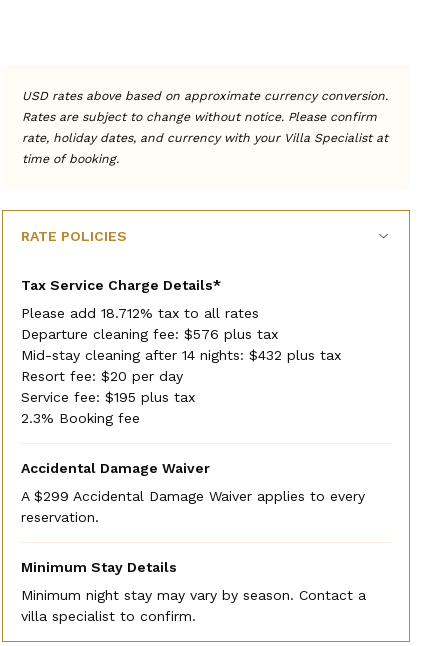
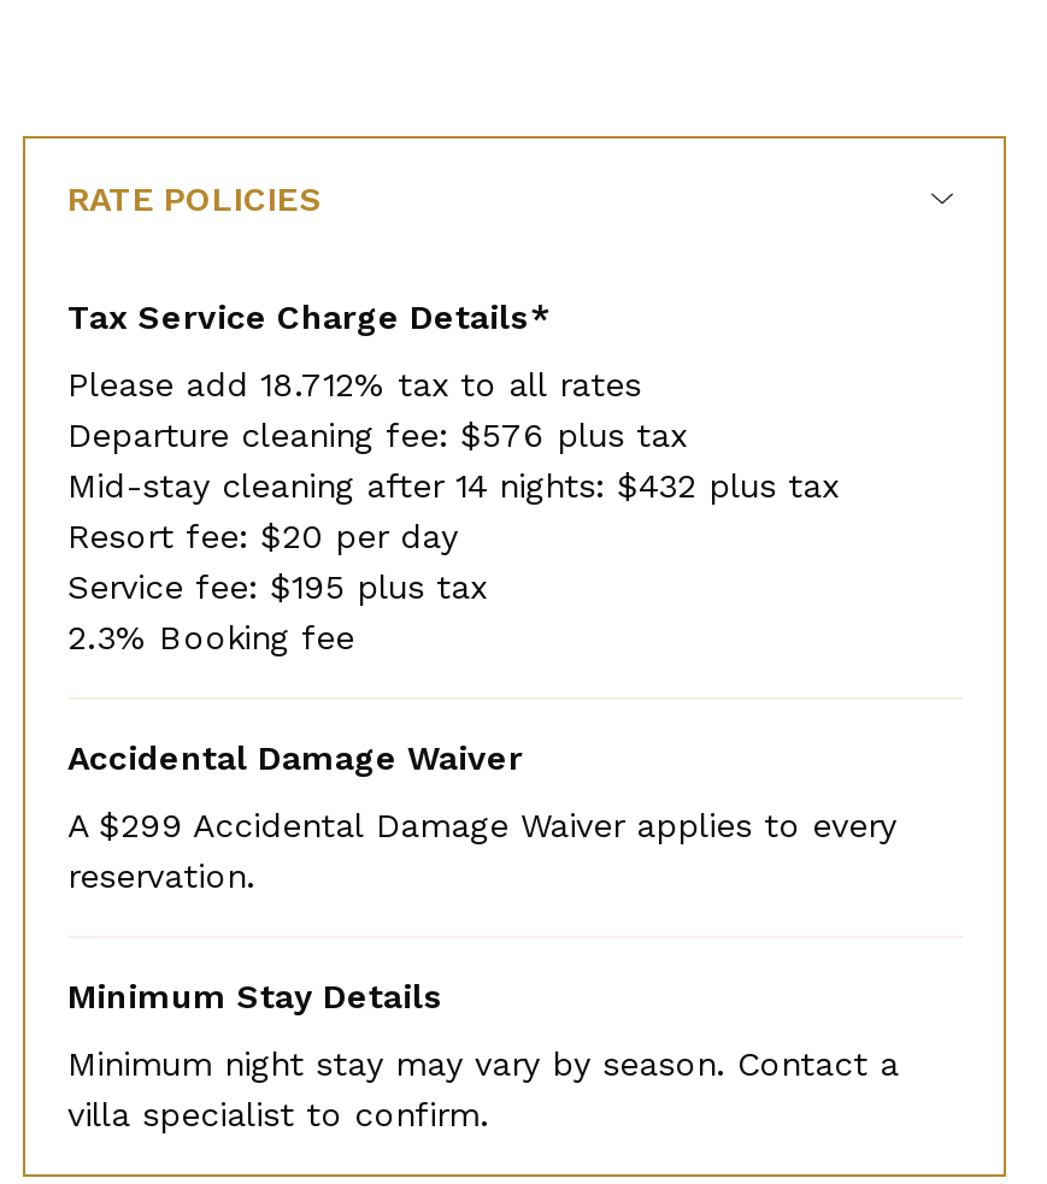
- USD rates above based on approximate currency conversion.
- Rates are subject to change without notice. Please confirm
- rate, holiday dates, and currency with your Villa Specialist at
- time of booking.
